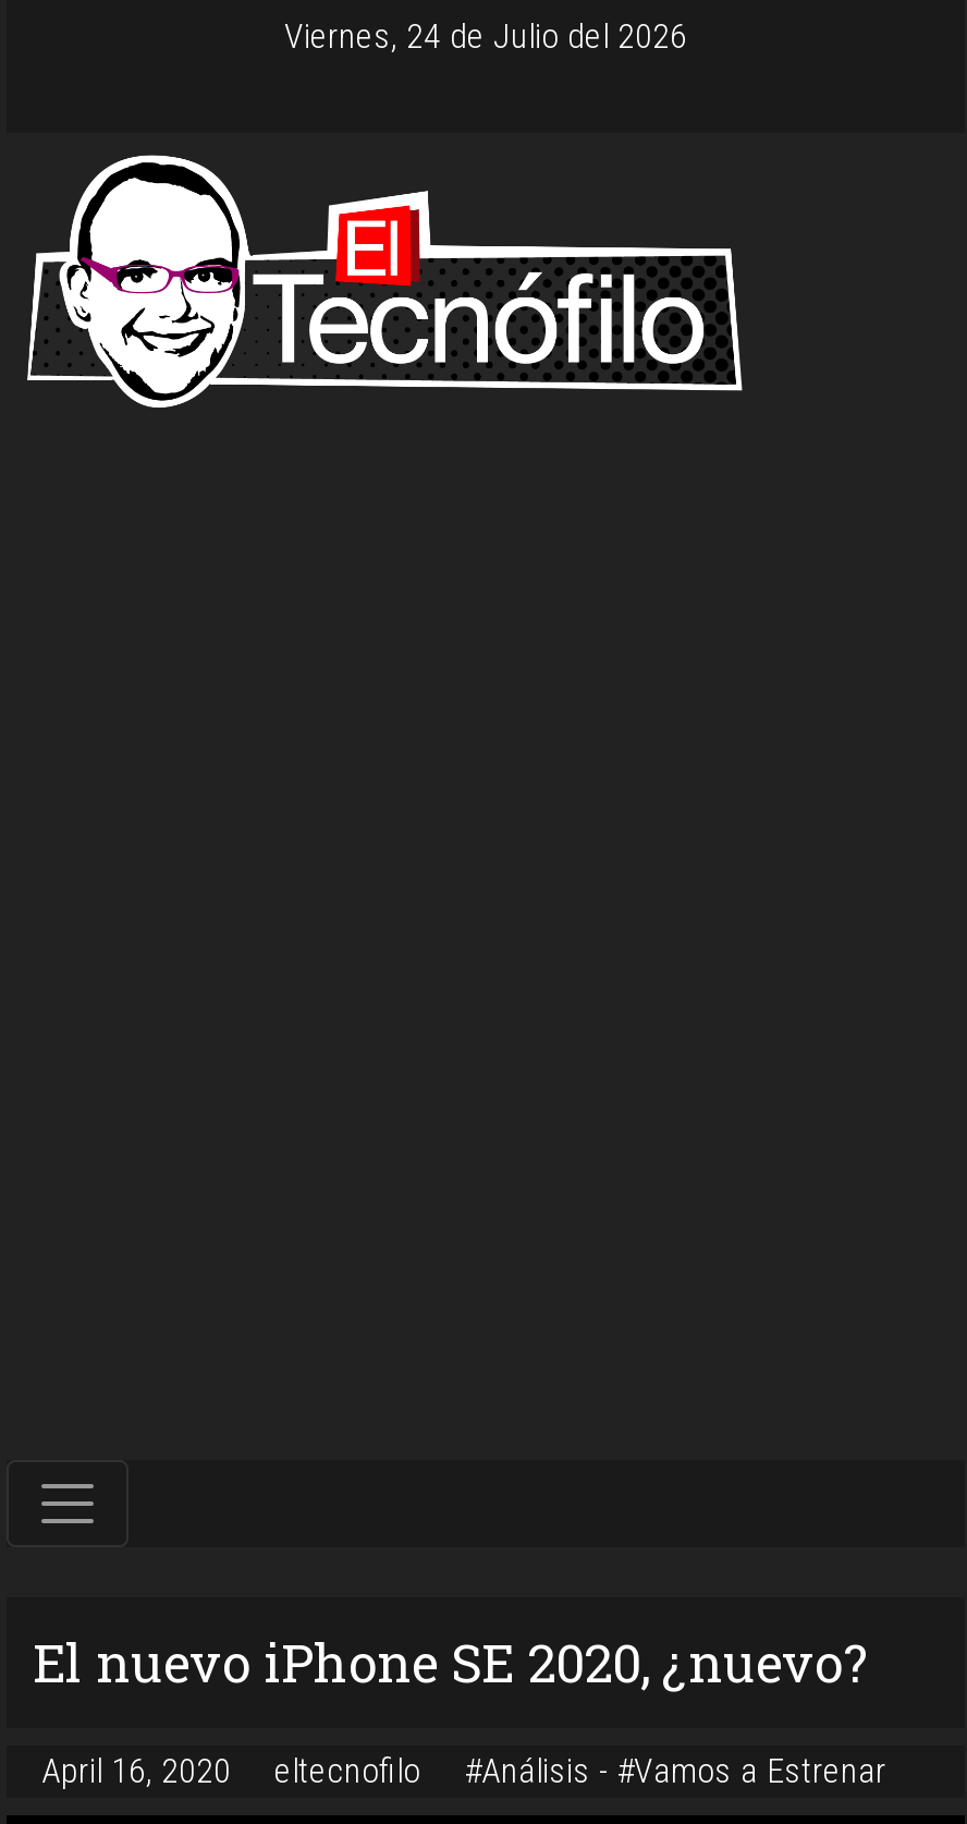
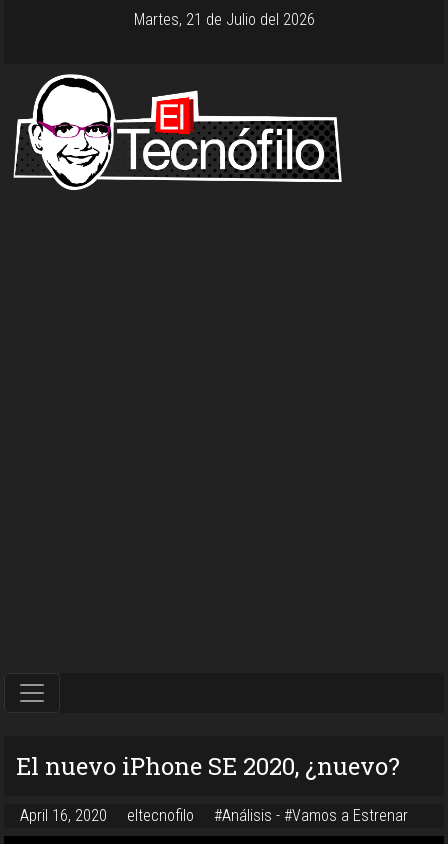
- Viernes, 24 de Julio del 2026
+ Martes, 21 de Julio del 2026
